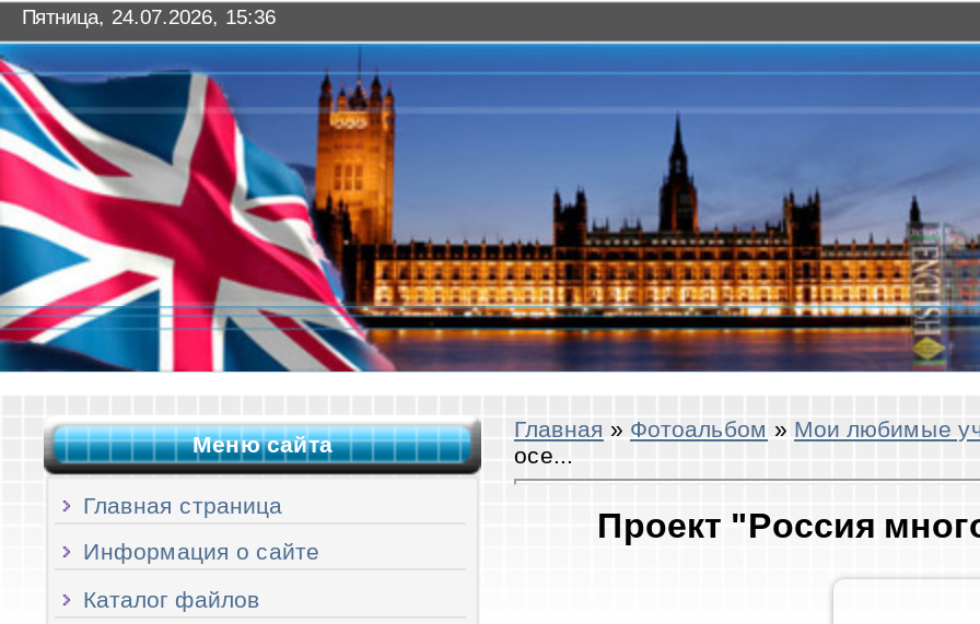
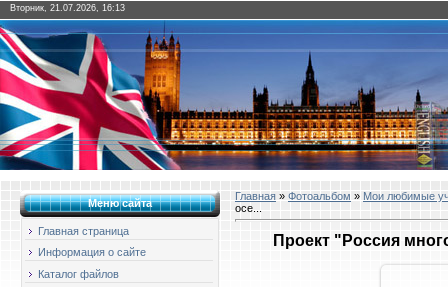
- Пятница, 24.07.2026, 15:36
+ Вторник, 21.07.2026, 16:13
